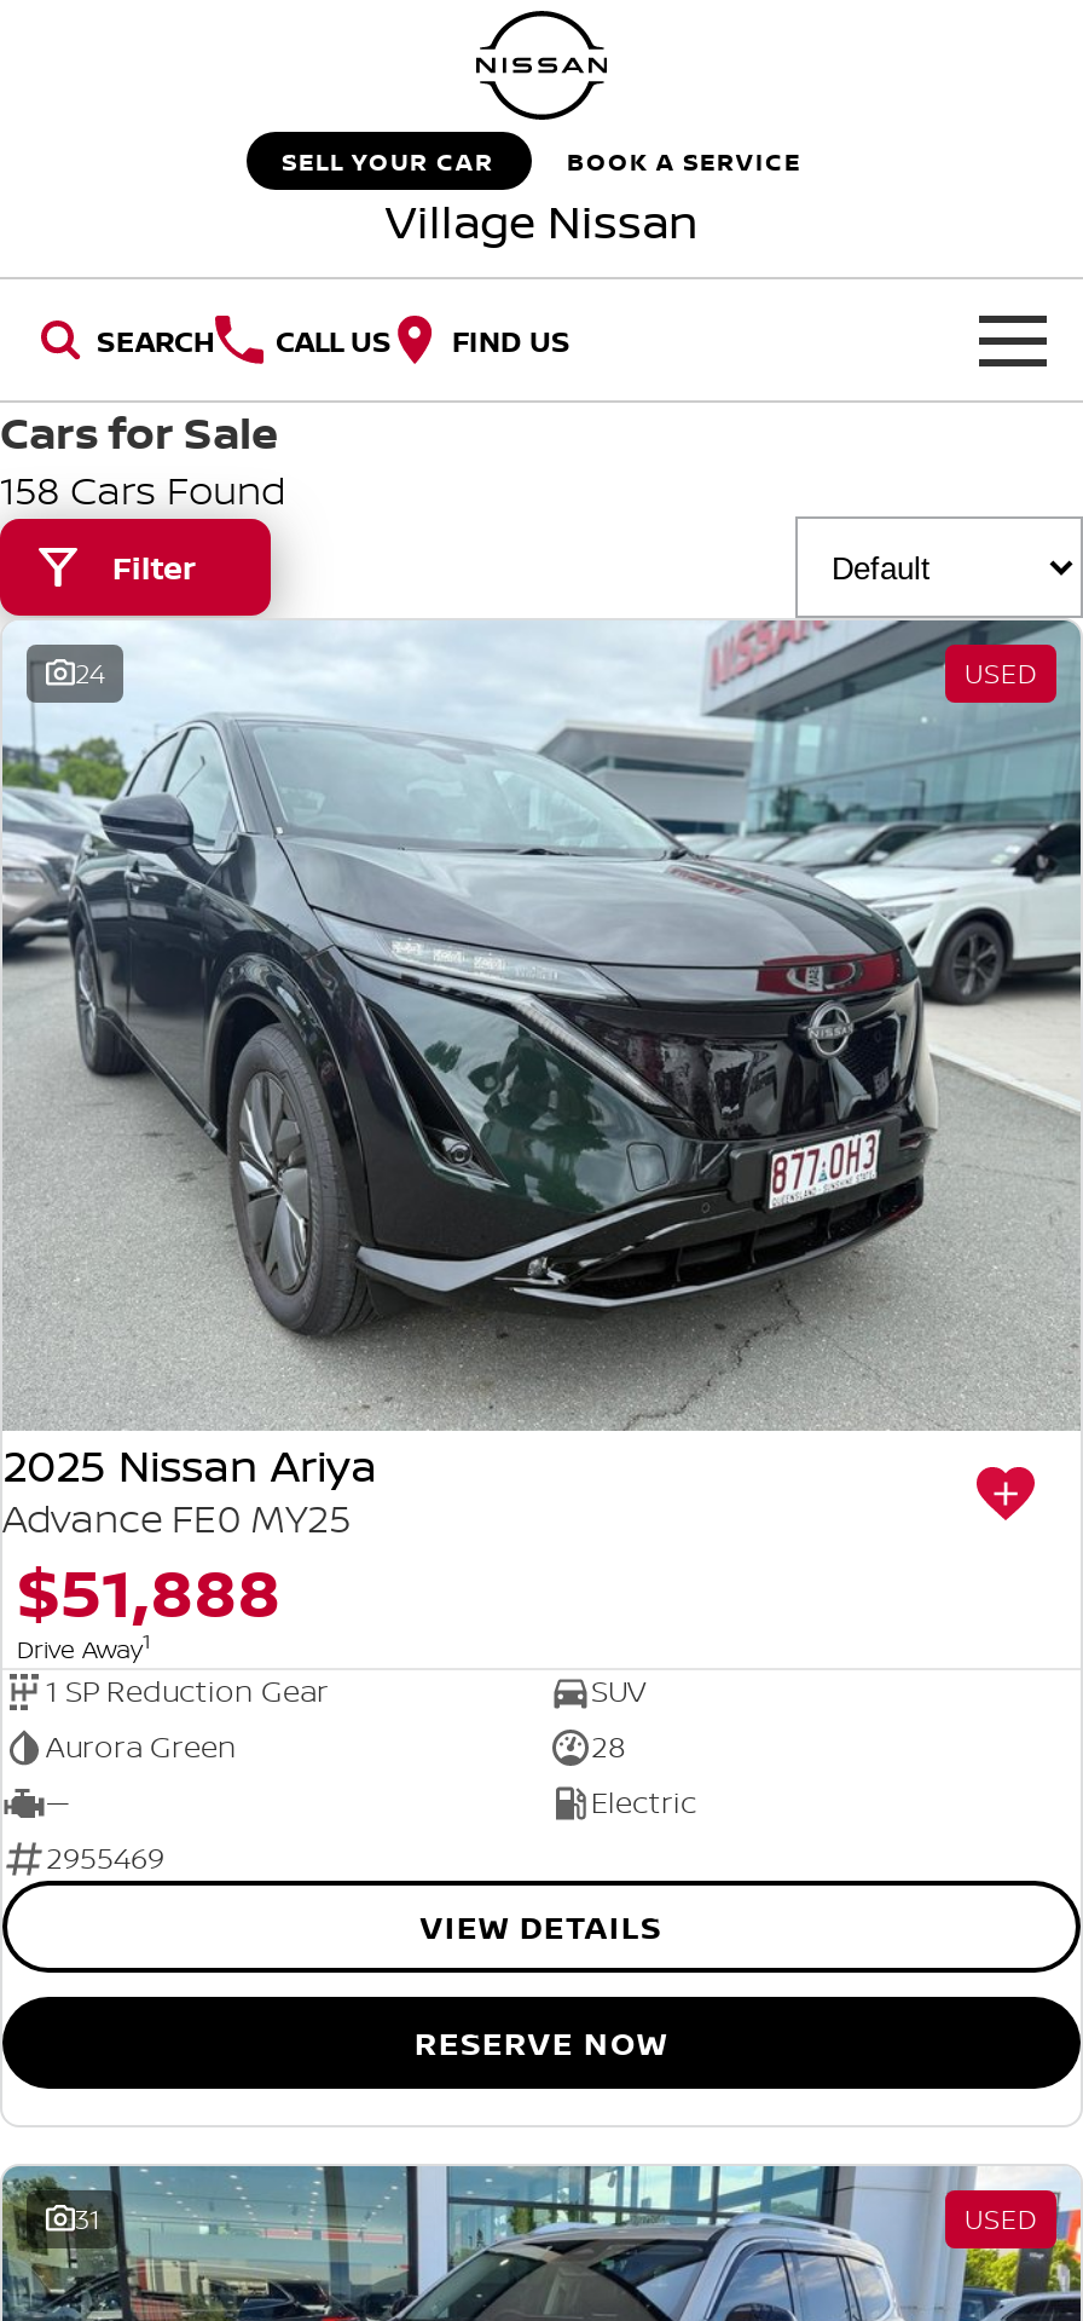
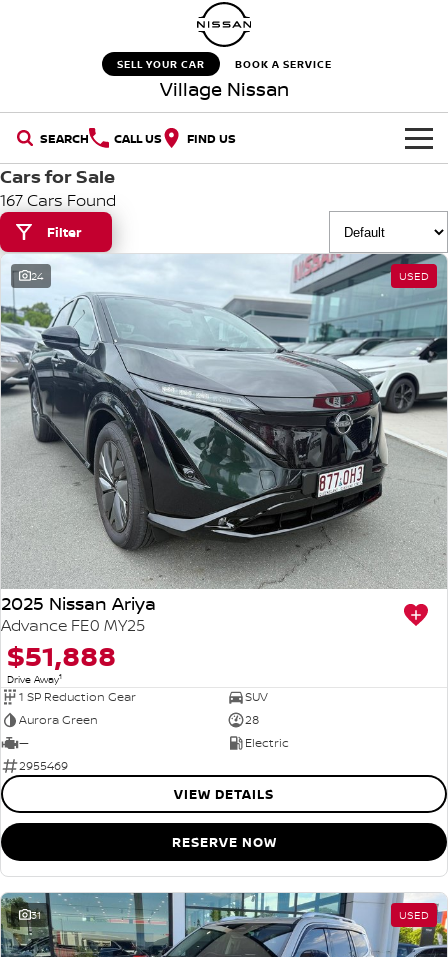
- 158 Cars Found
+ 167 Cars Found
